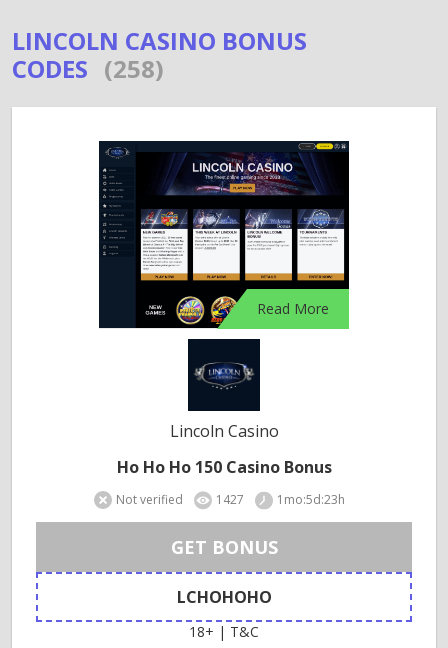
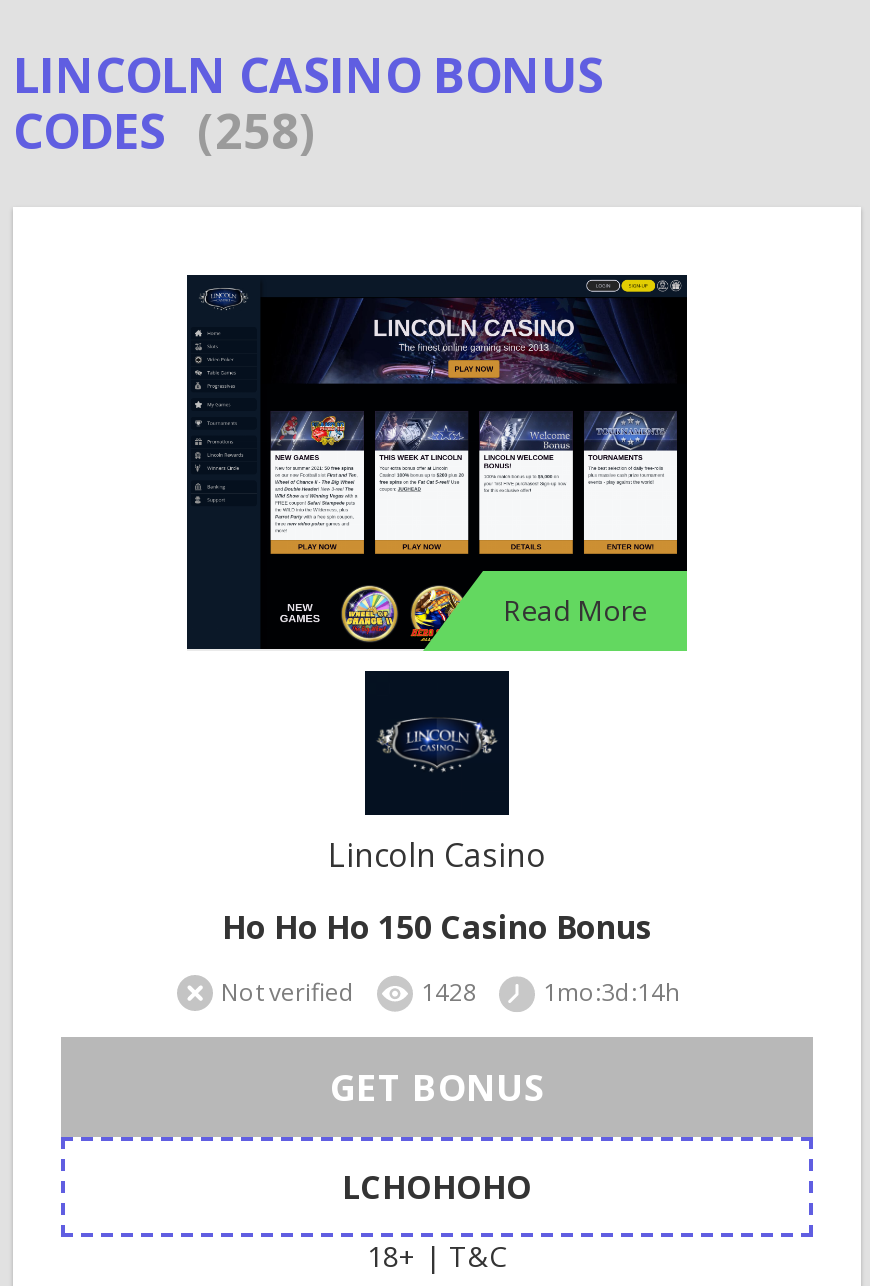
- 1427
- 1mo:5d:23h
+ 1428
+ 1mo:3d:14h
